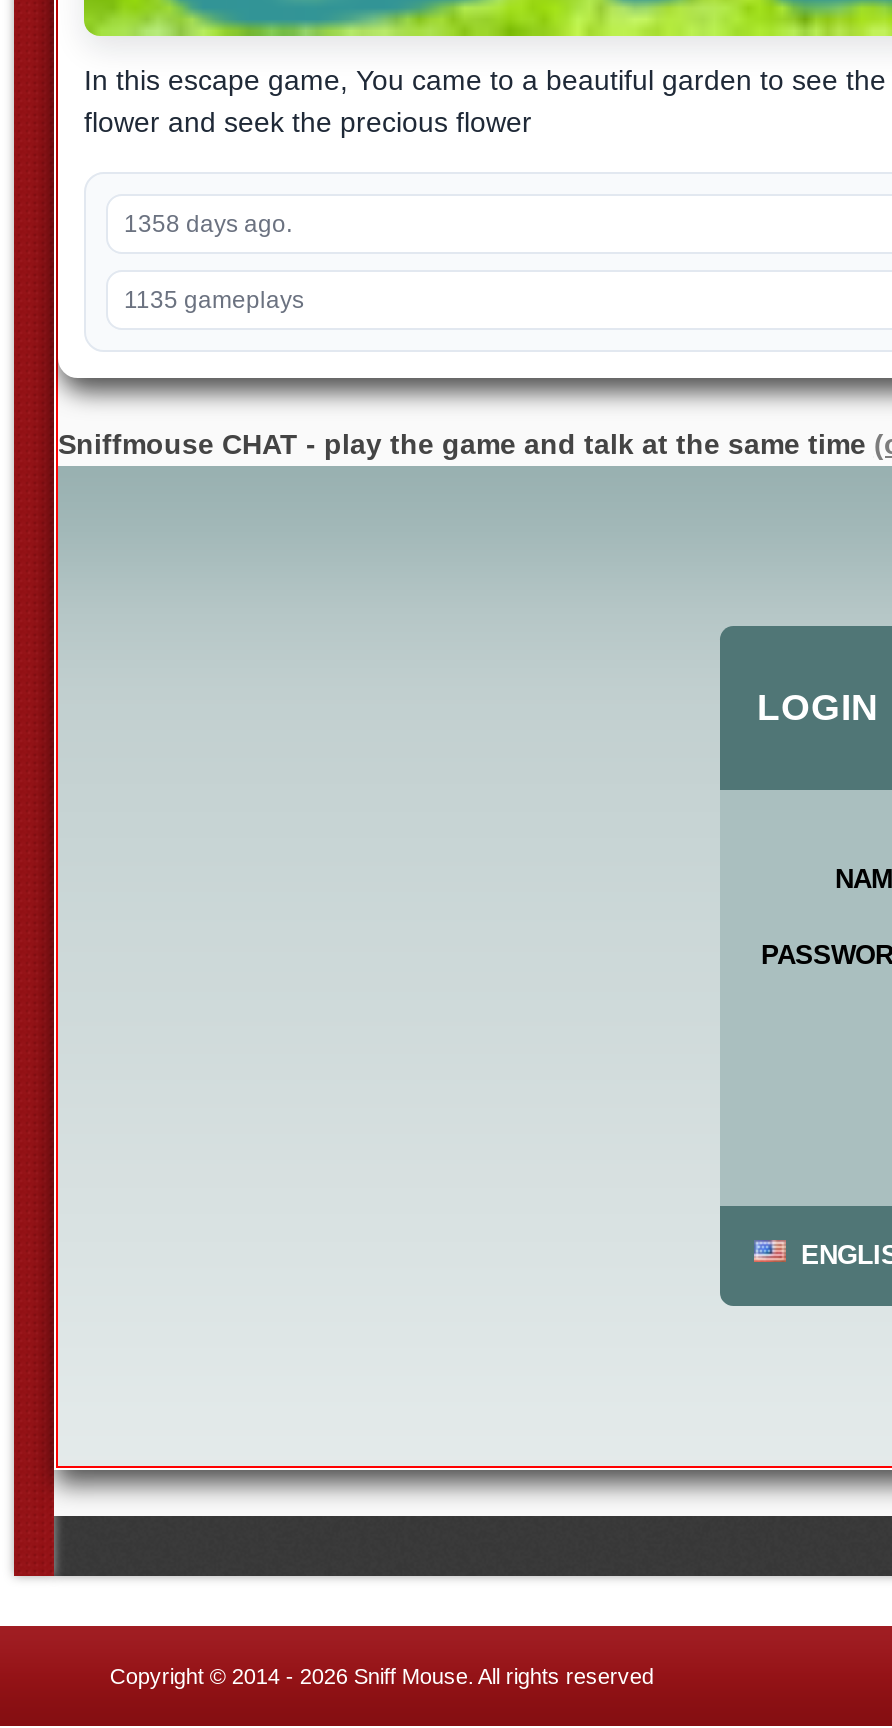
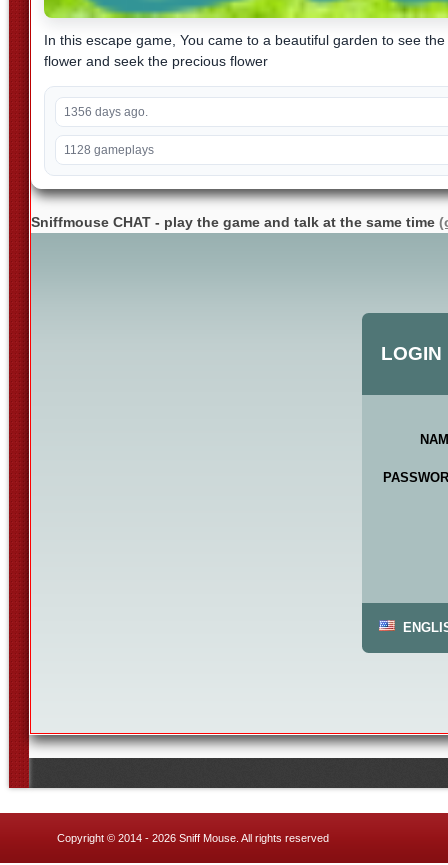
- 1358 days ago.
+ 1356 days ago.

- 1135 gameplays
+ 1128 gameplays
